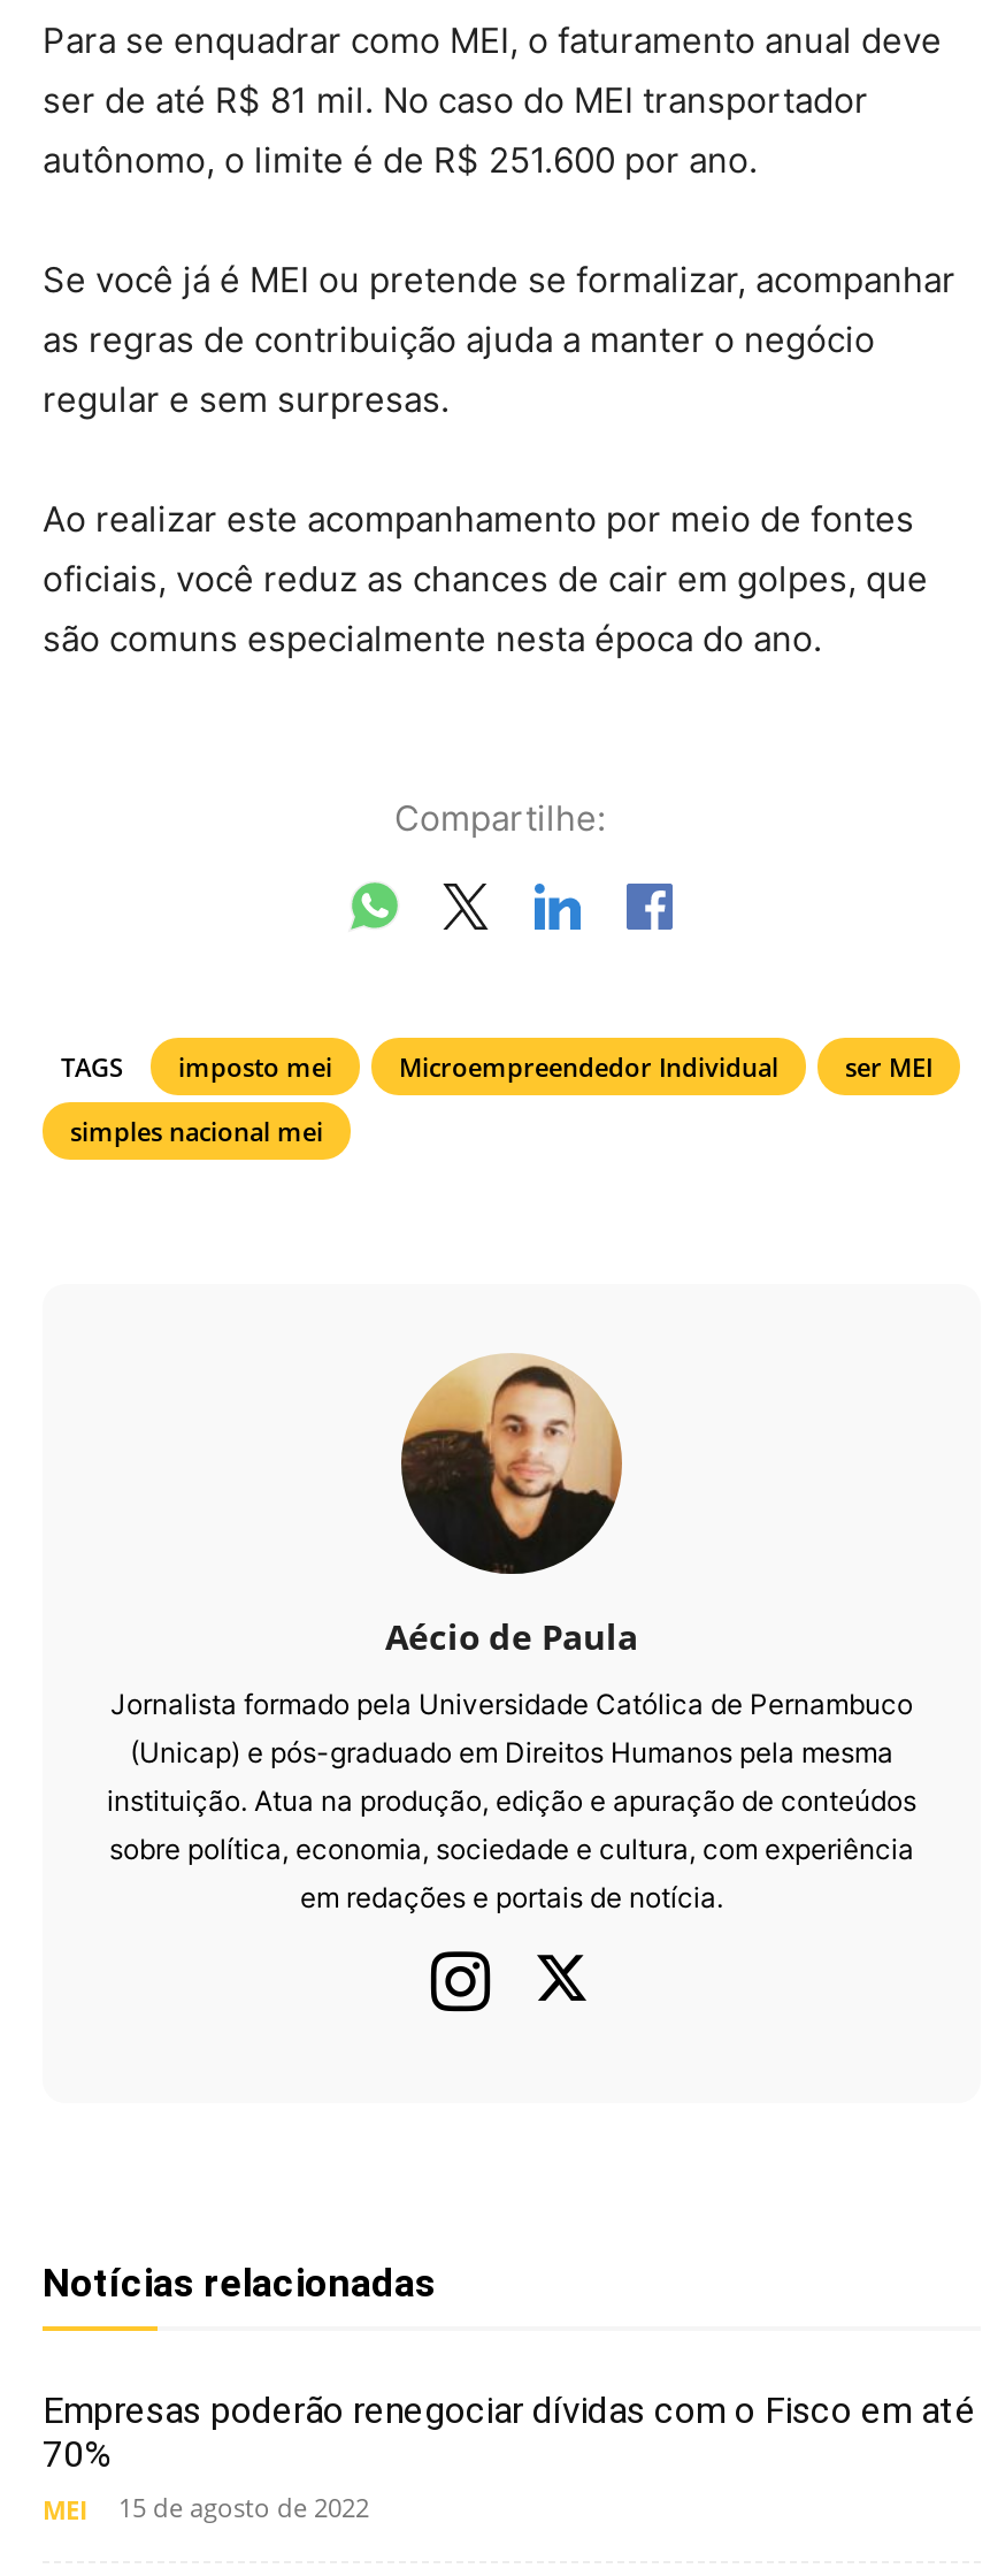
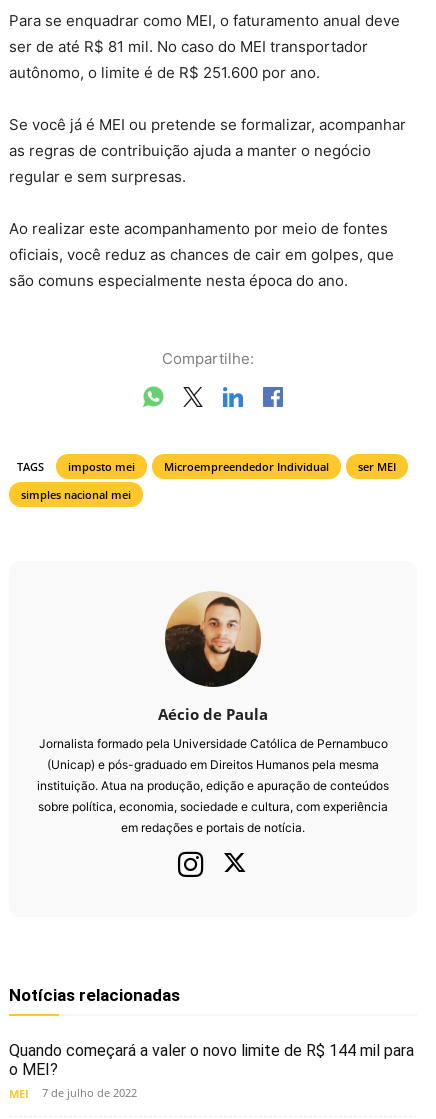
- Empresas poderão renegociar dívidas com o Fisco em até
- 70%
+ Quando começará a valer o novo limite de R$ 144 mil para
+ o MEI?

- MEI 15 de agosto de 2022
+ MEI 7 de julho de 2022
